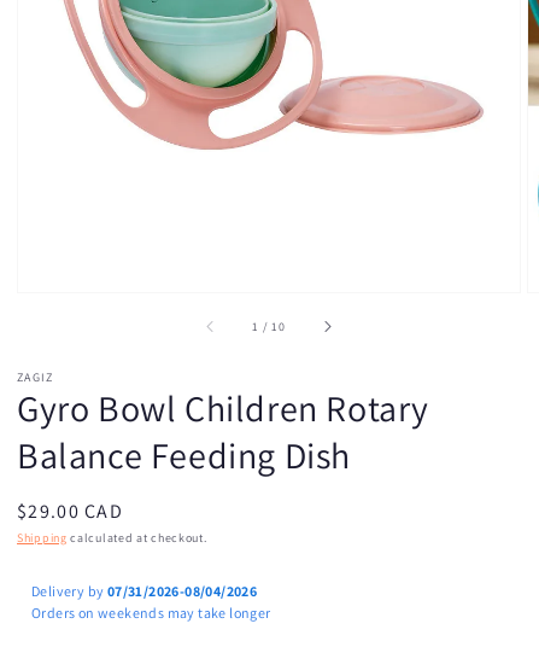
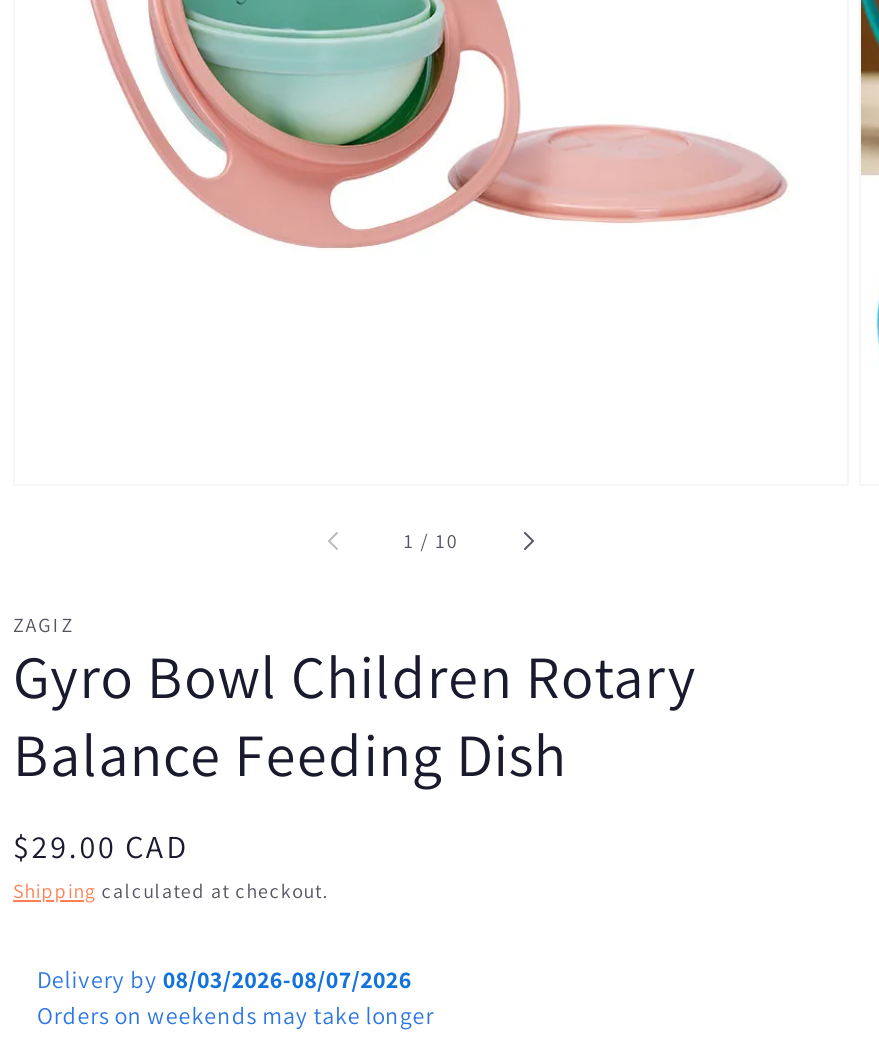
- Delivery by 07/31/2026-08/04/2026
+ Delivery by 08/03/2026-08/07/2026
